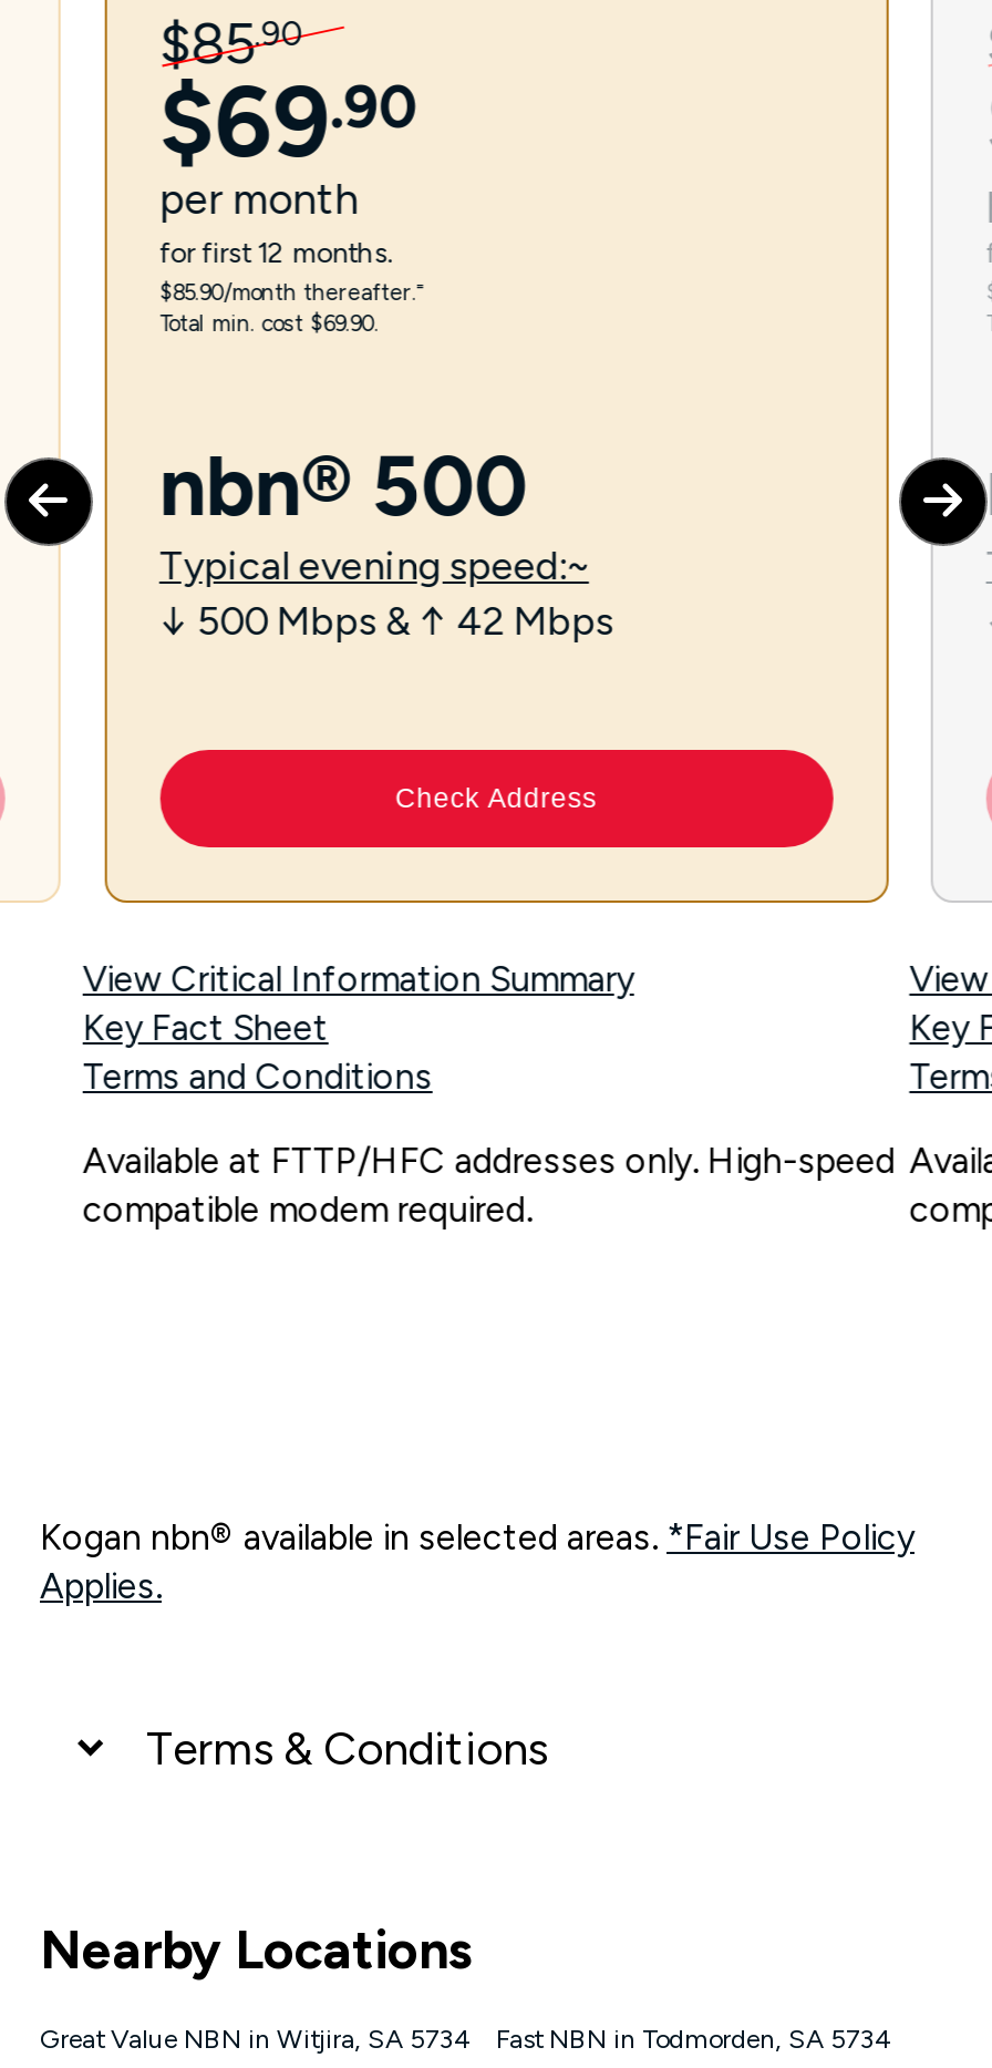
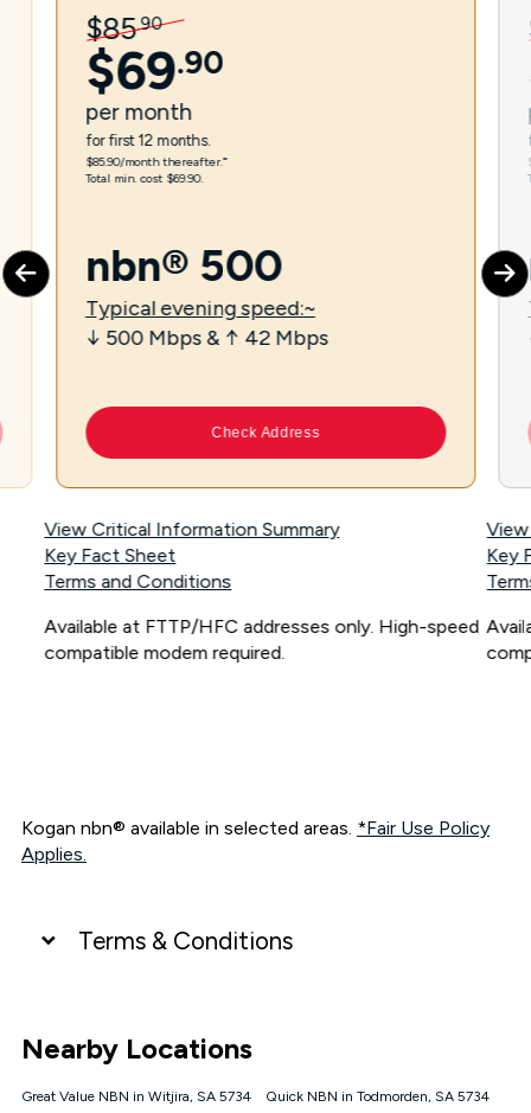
- Fast NBN in Todmorden, SA 5734
+ Quick NBN in Todmorden, SA 5734
